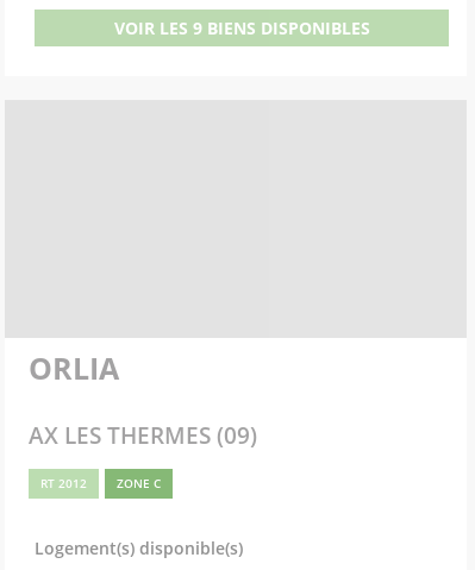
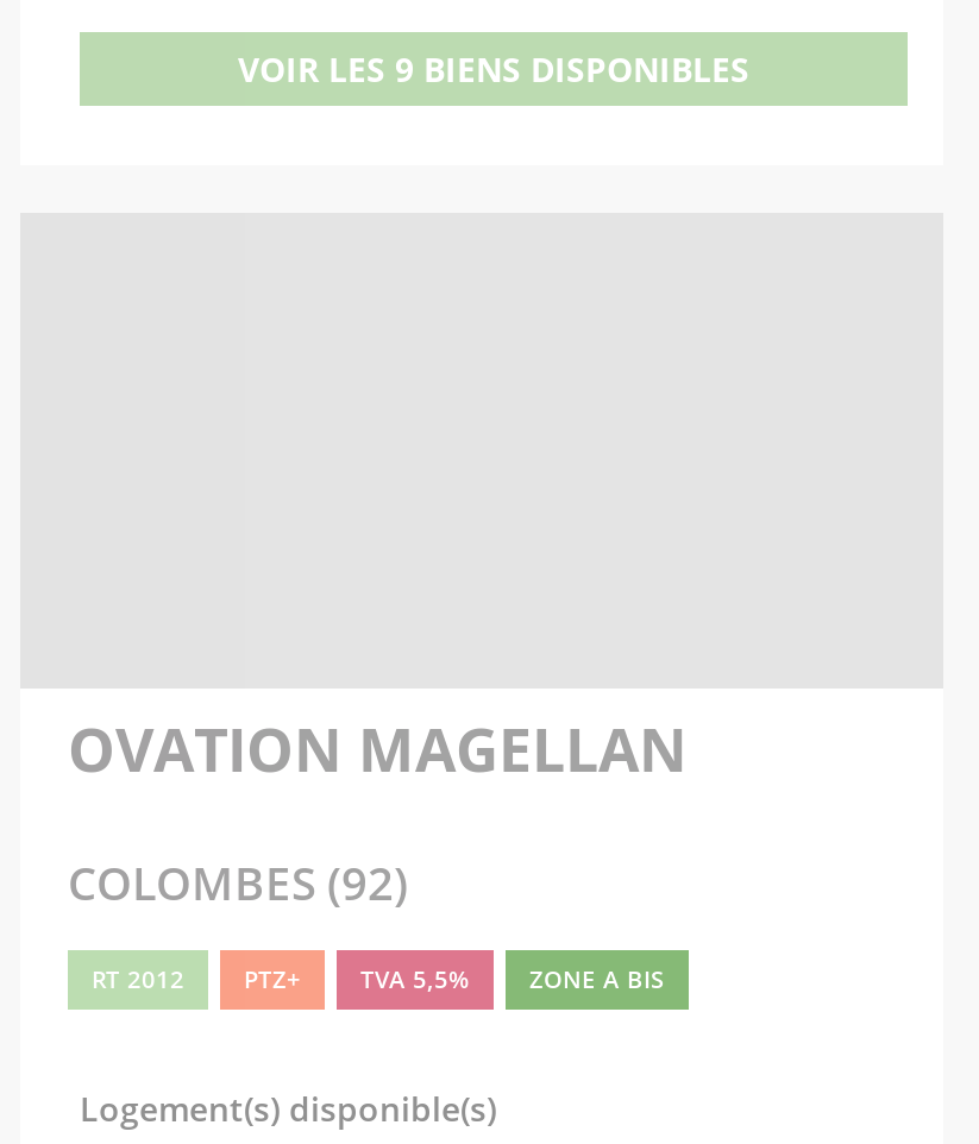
- ORLIA
+ OVATION MAGELLAN

- AX LES THERMES (09)
+ COLOMBES (92)

- ZONE C
+ PTZ+
+ TVA 5,5%
+ ZONE A BIS
